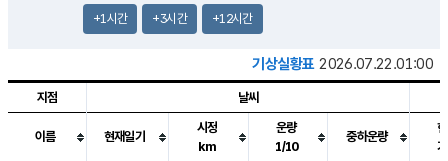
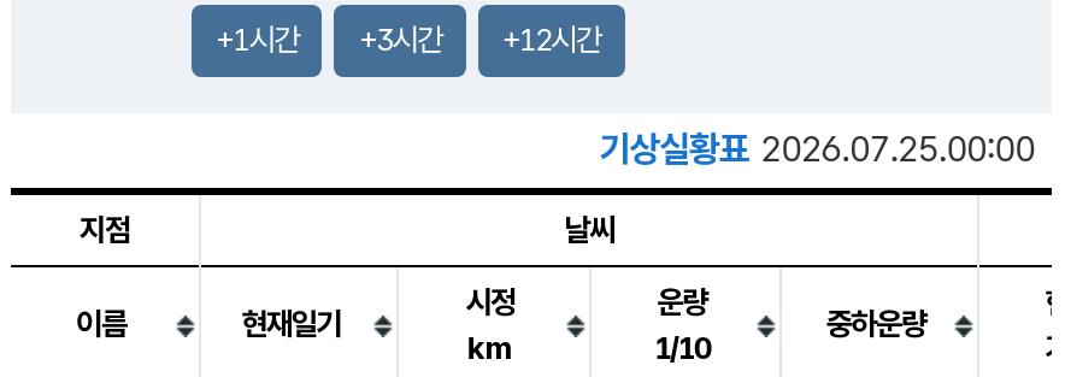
- 기상실황표 2026.07.22.01:00
+ 기상실황표 2026.07.25.00:00
